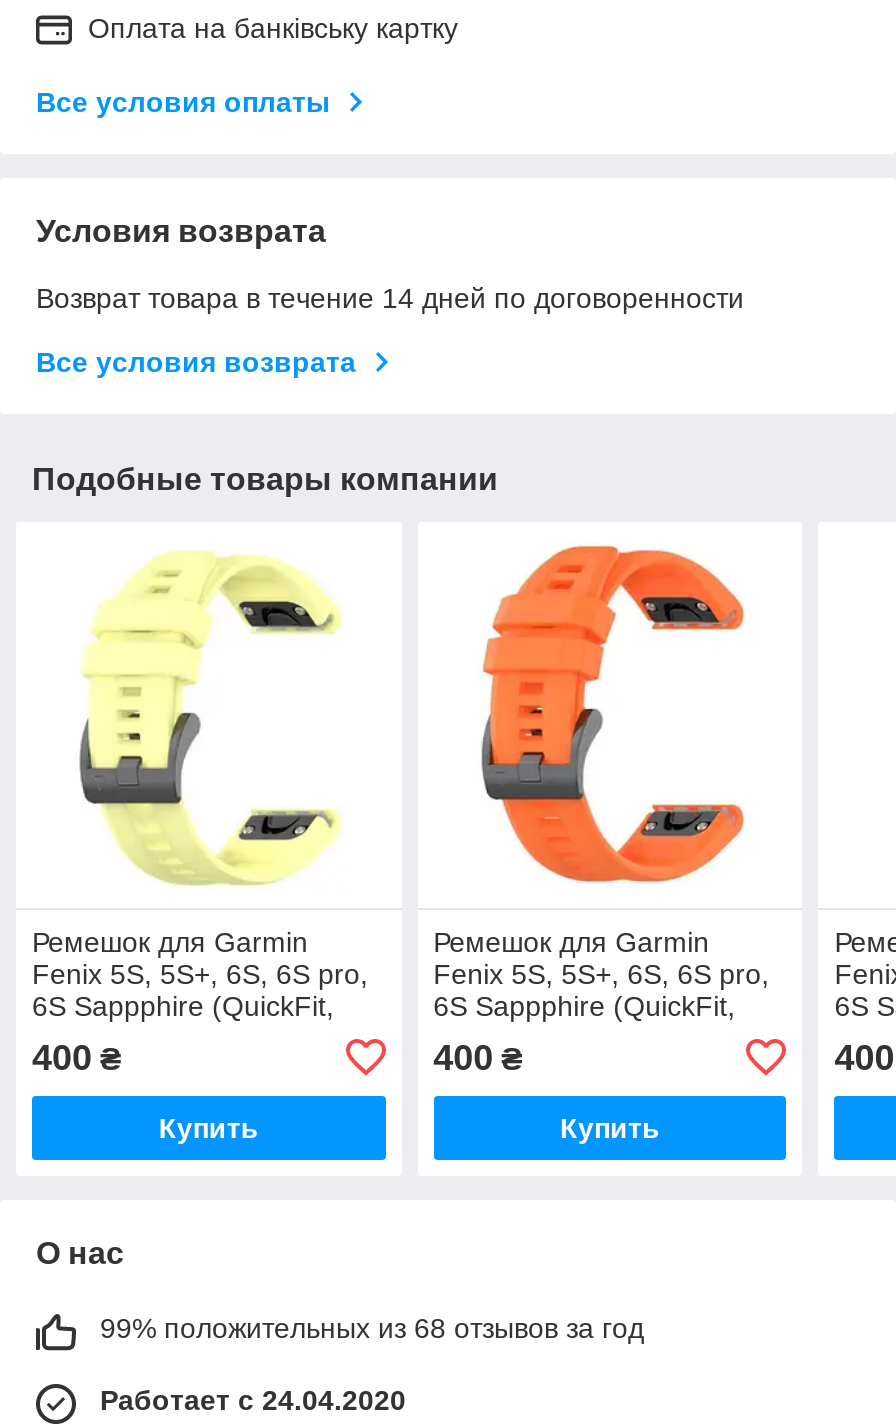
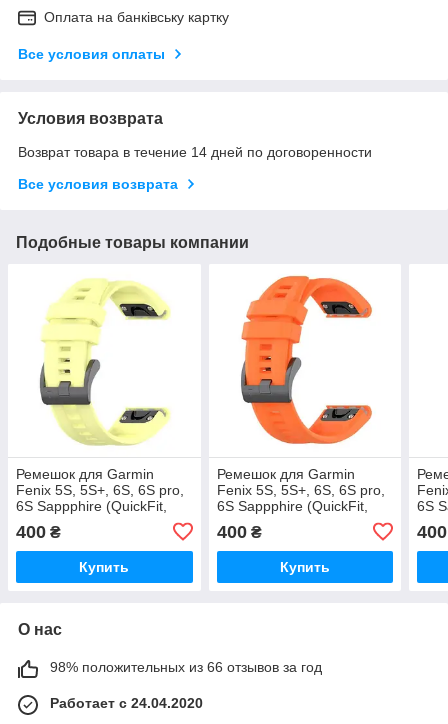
- 99% положительных из 68 отзывов за год
+ 98% положительных из 66 отзывов за год
